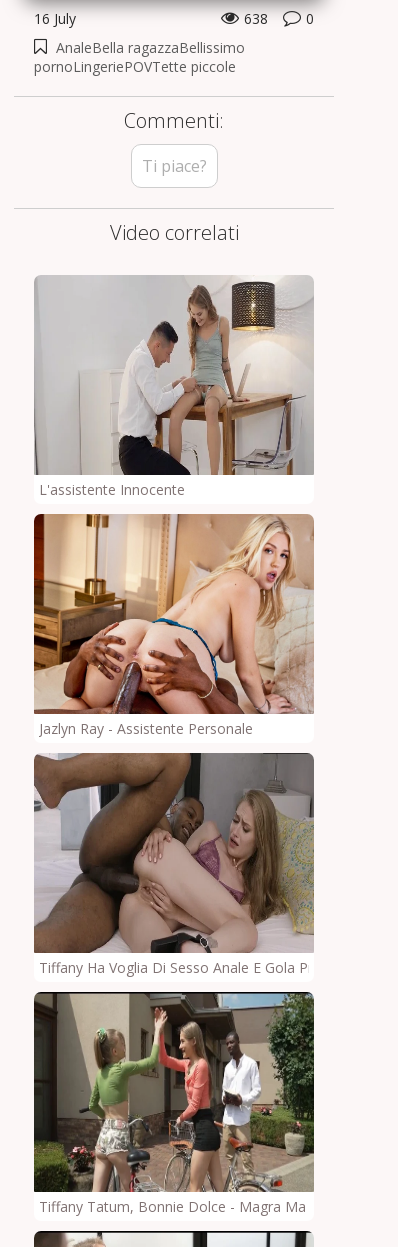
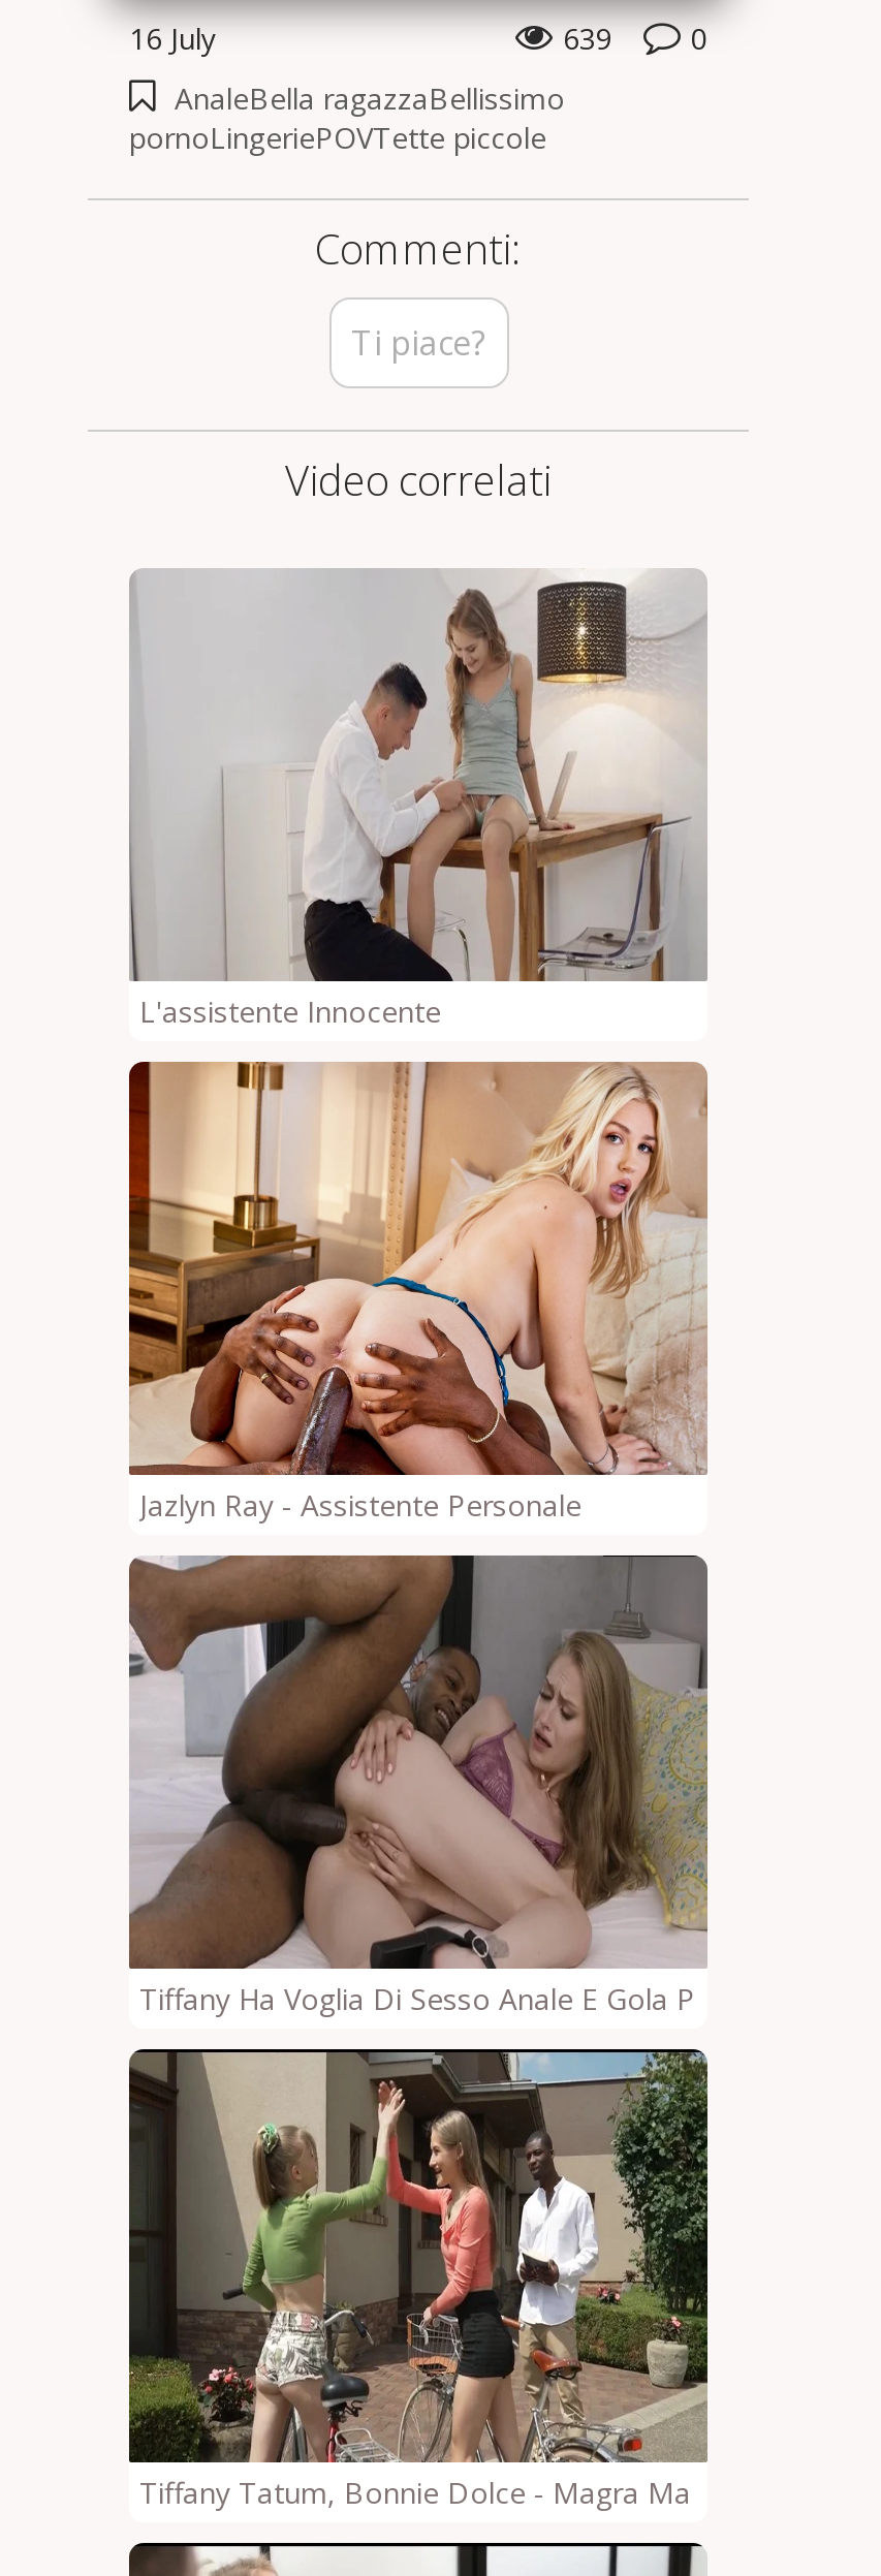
- 638 0
+ 639 0
